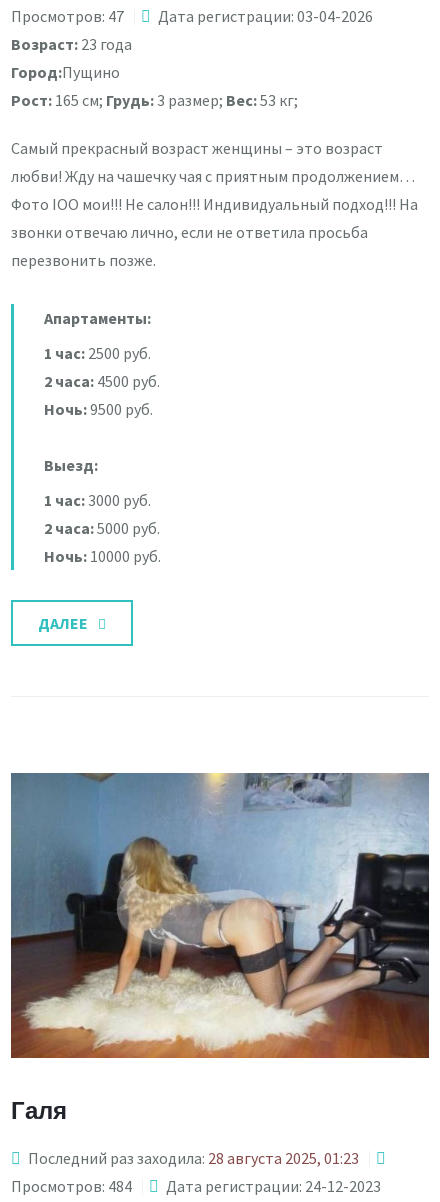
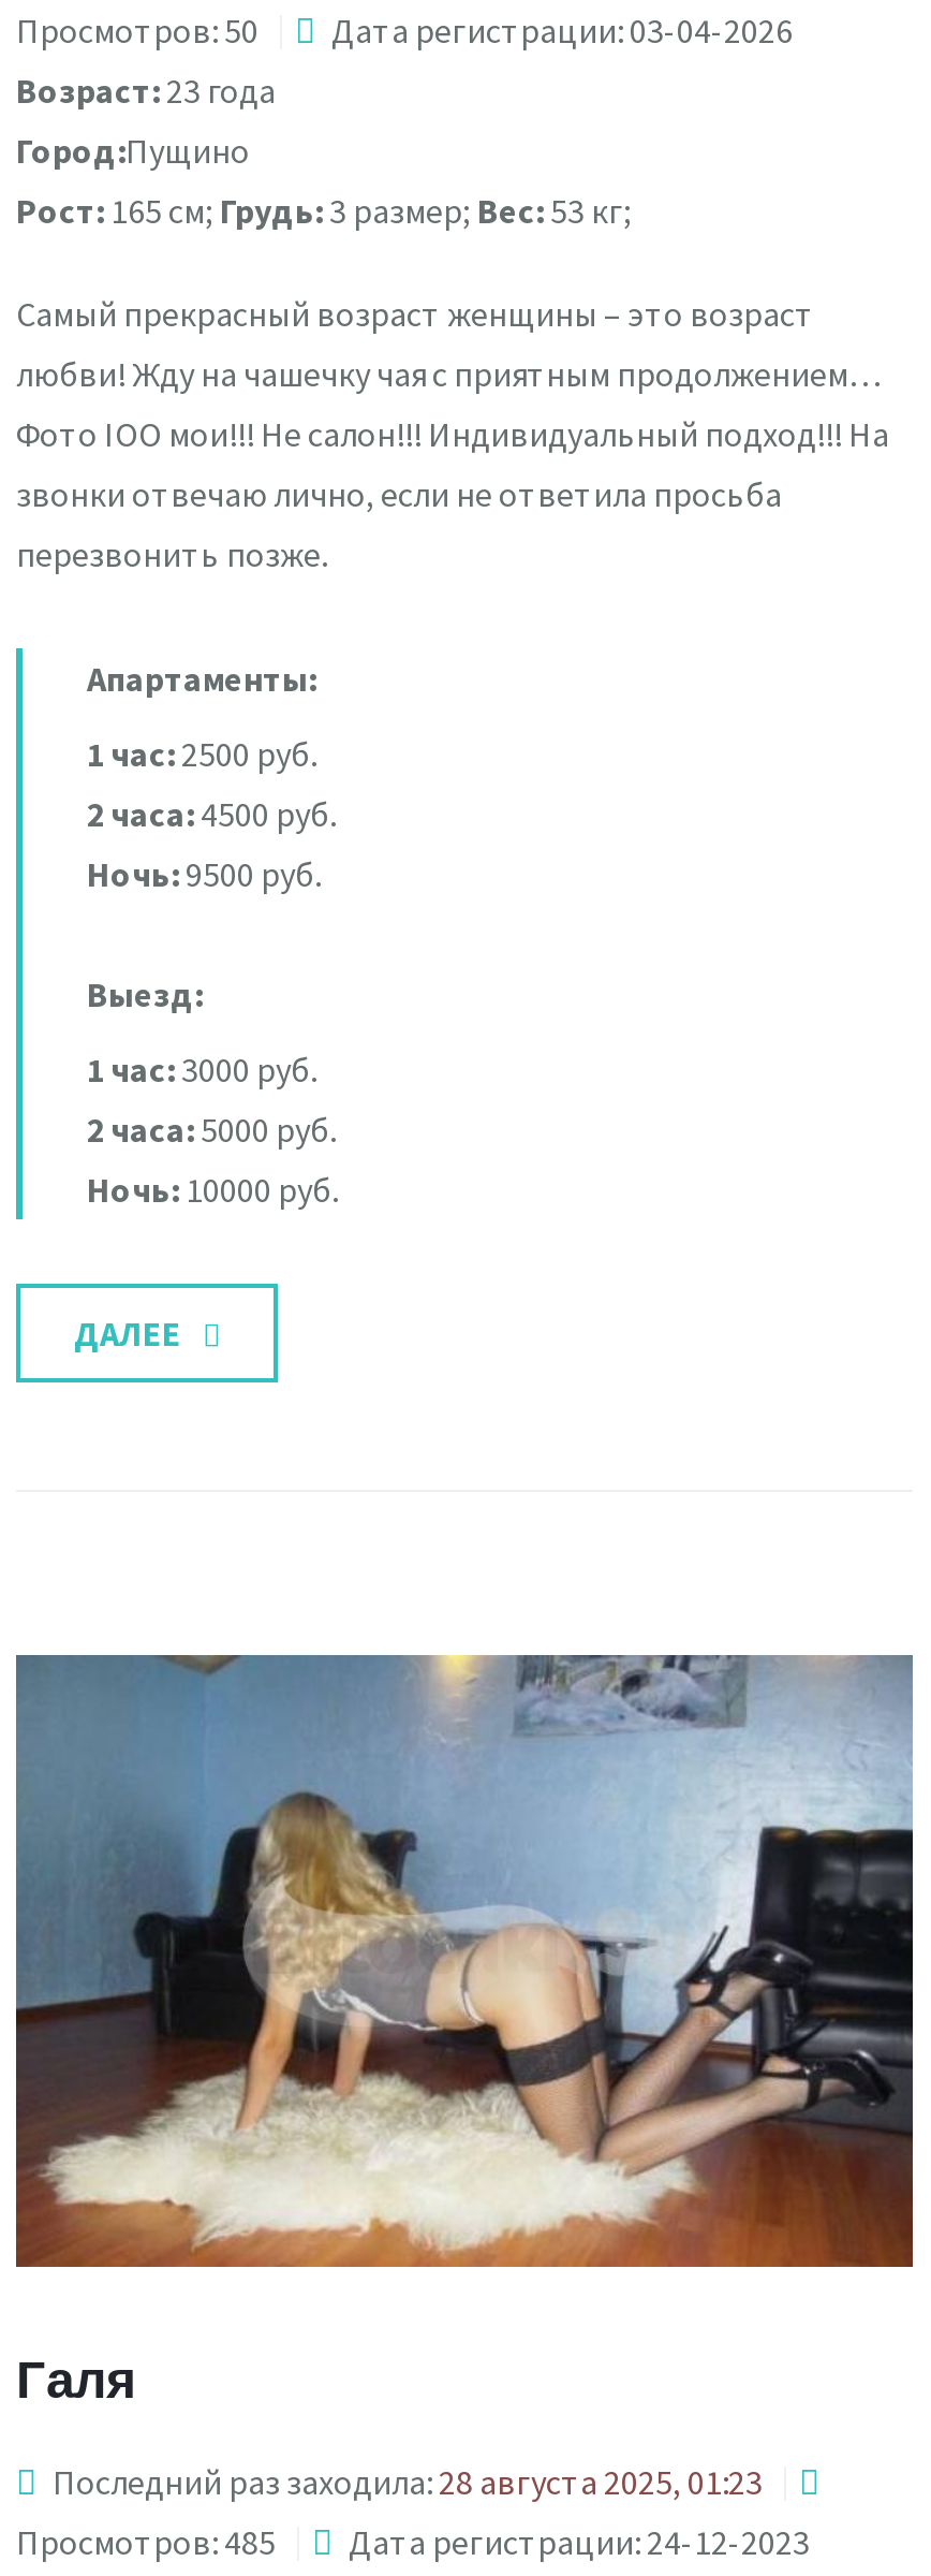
- Просмотров: 47 Дата регистрации: 03-04-2026
+ Просмотров: 50 Дата регистрации: 03-04-2026

- Просмотров: 484 Дата регистрации: 24-12-2023
+ Просмотров: 485 Дата регистрации: 24-12-2023
